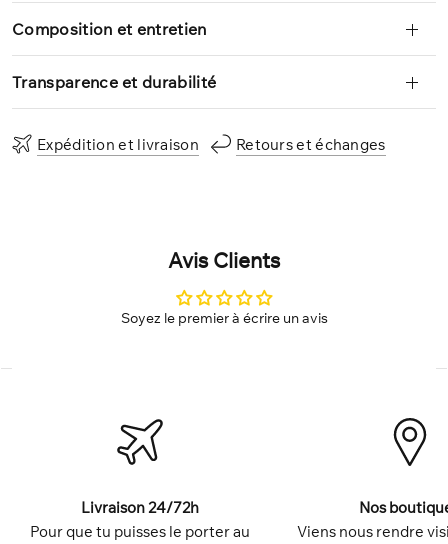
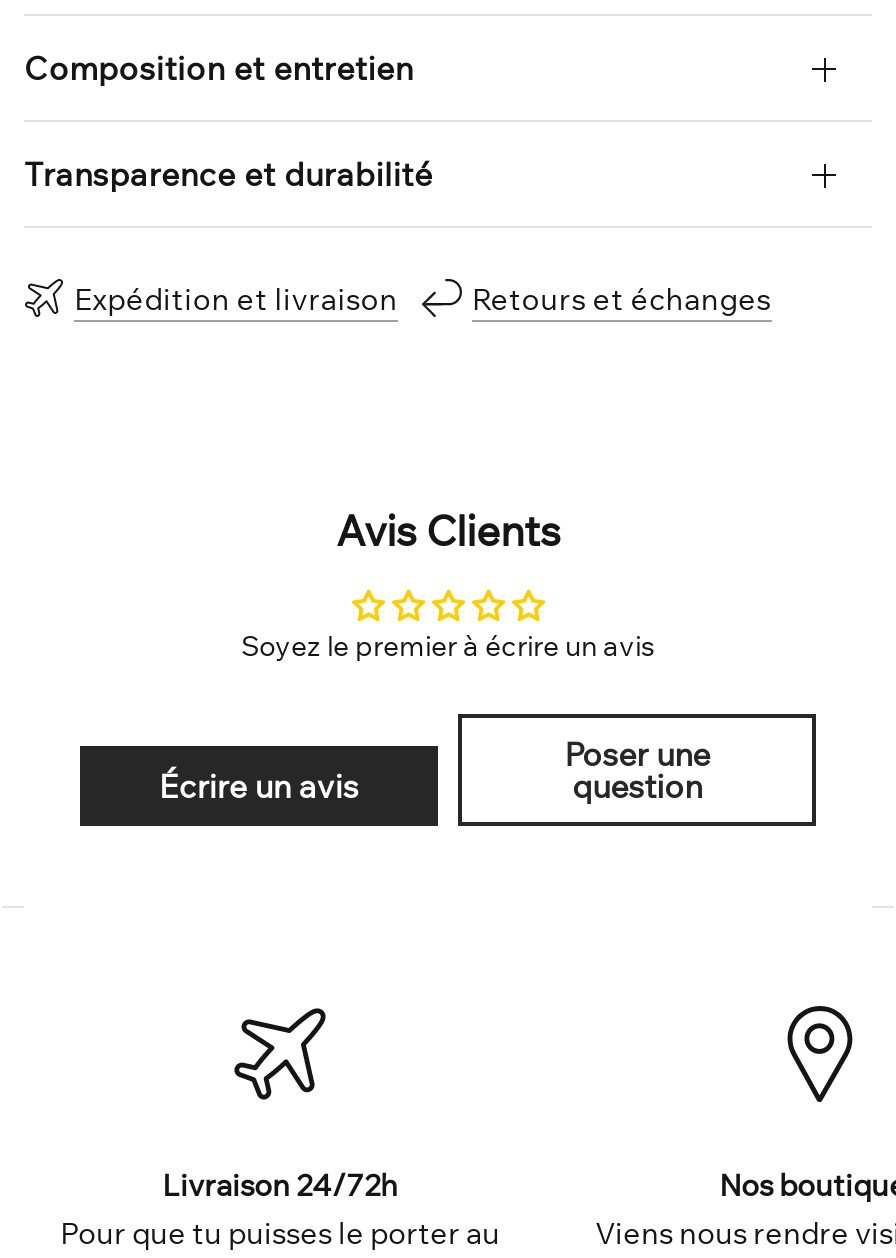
+ Écrire un avis

+ Poser une
+ question
